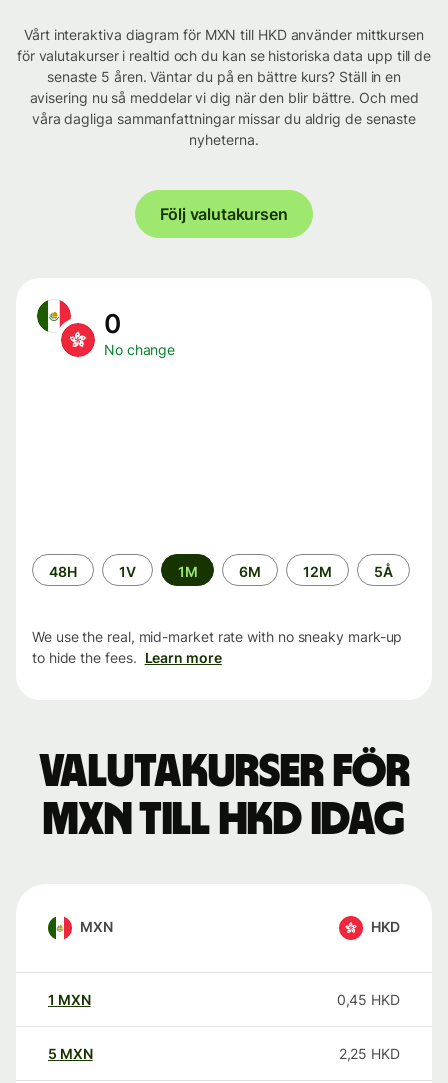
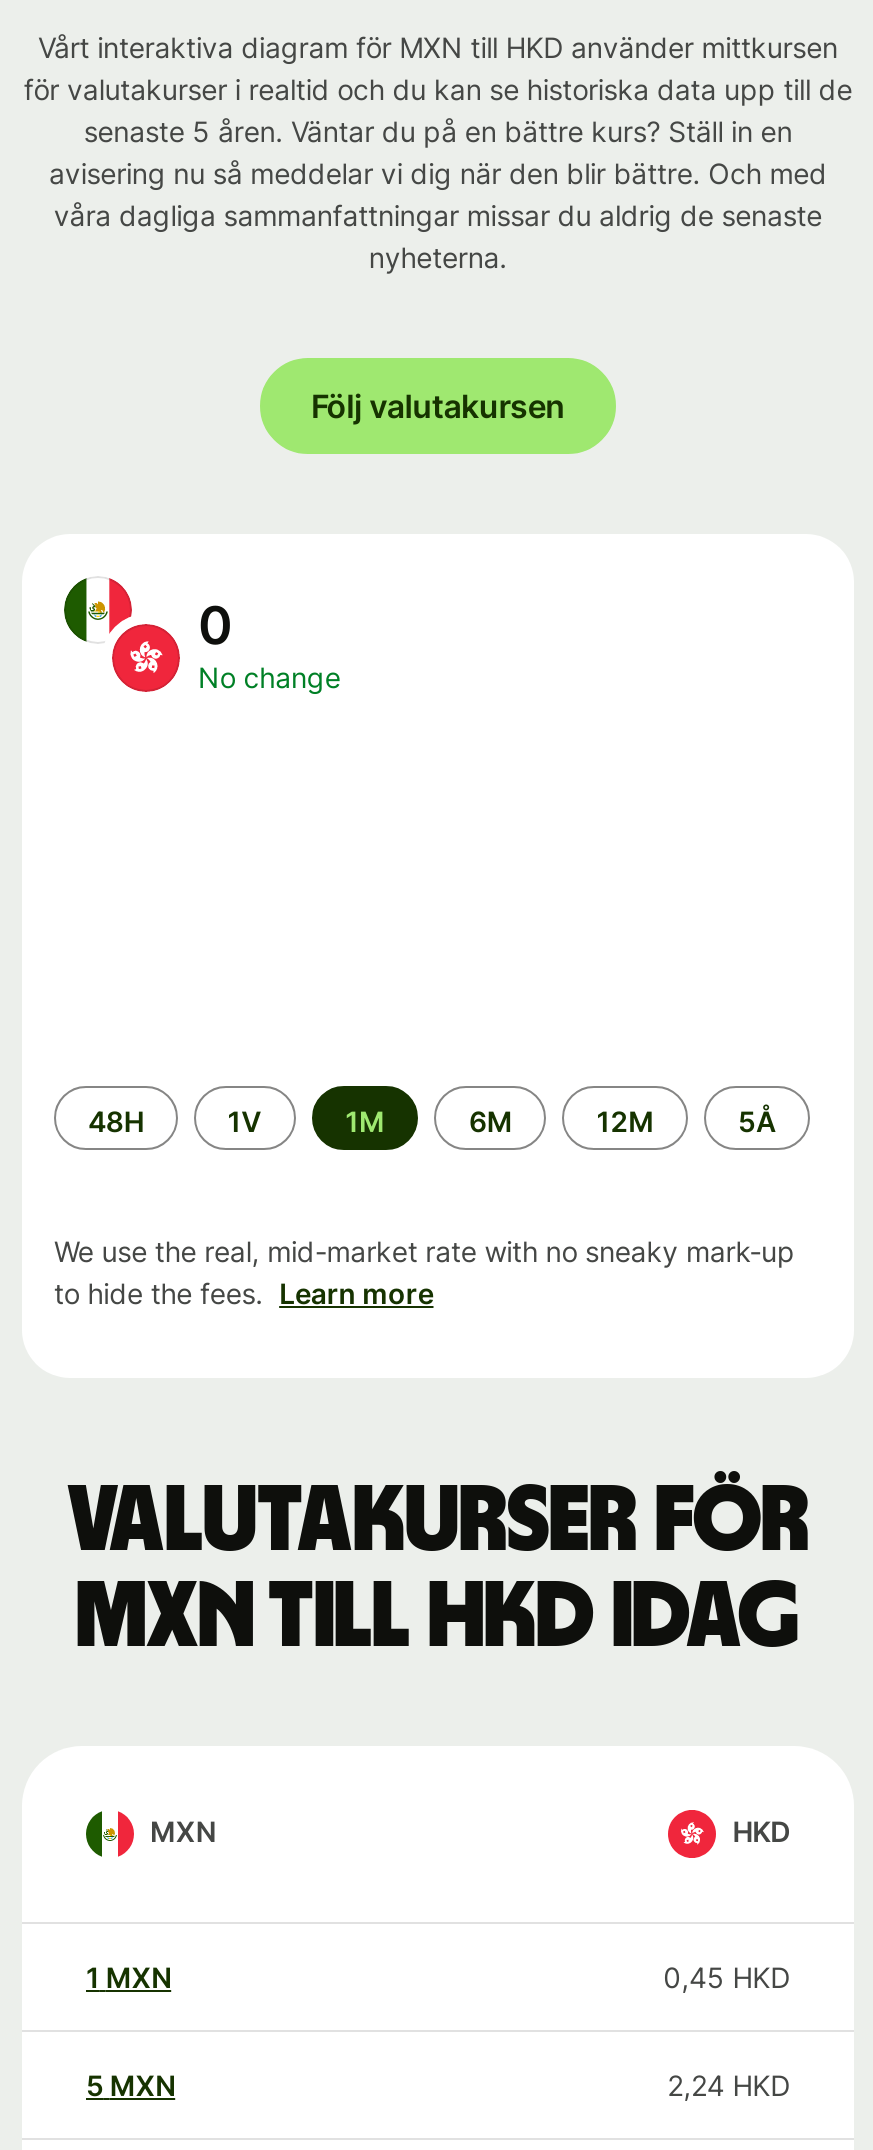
- 2,25 HKD
+ 2,24 HKD
